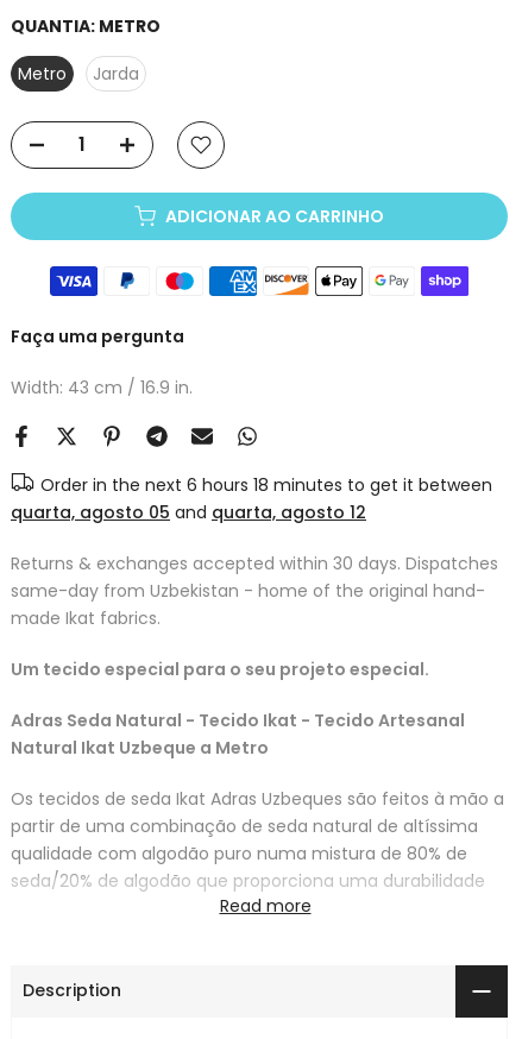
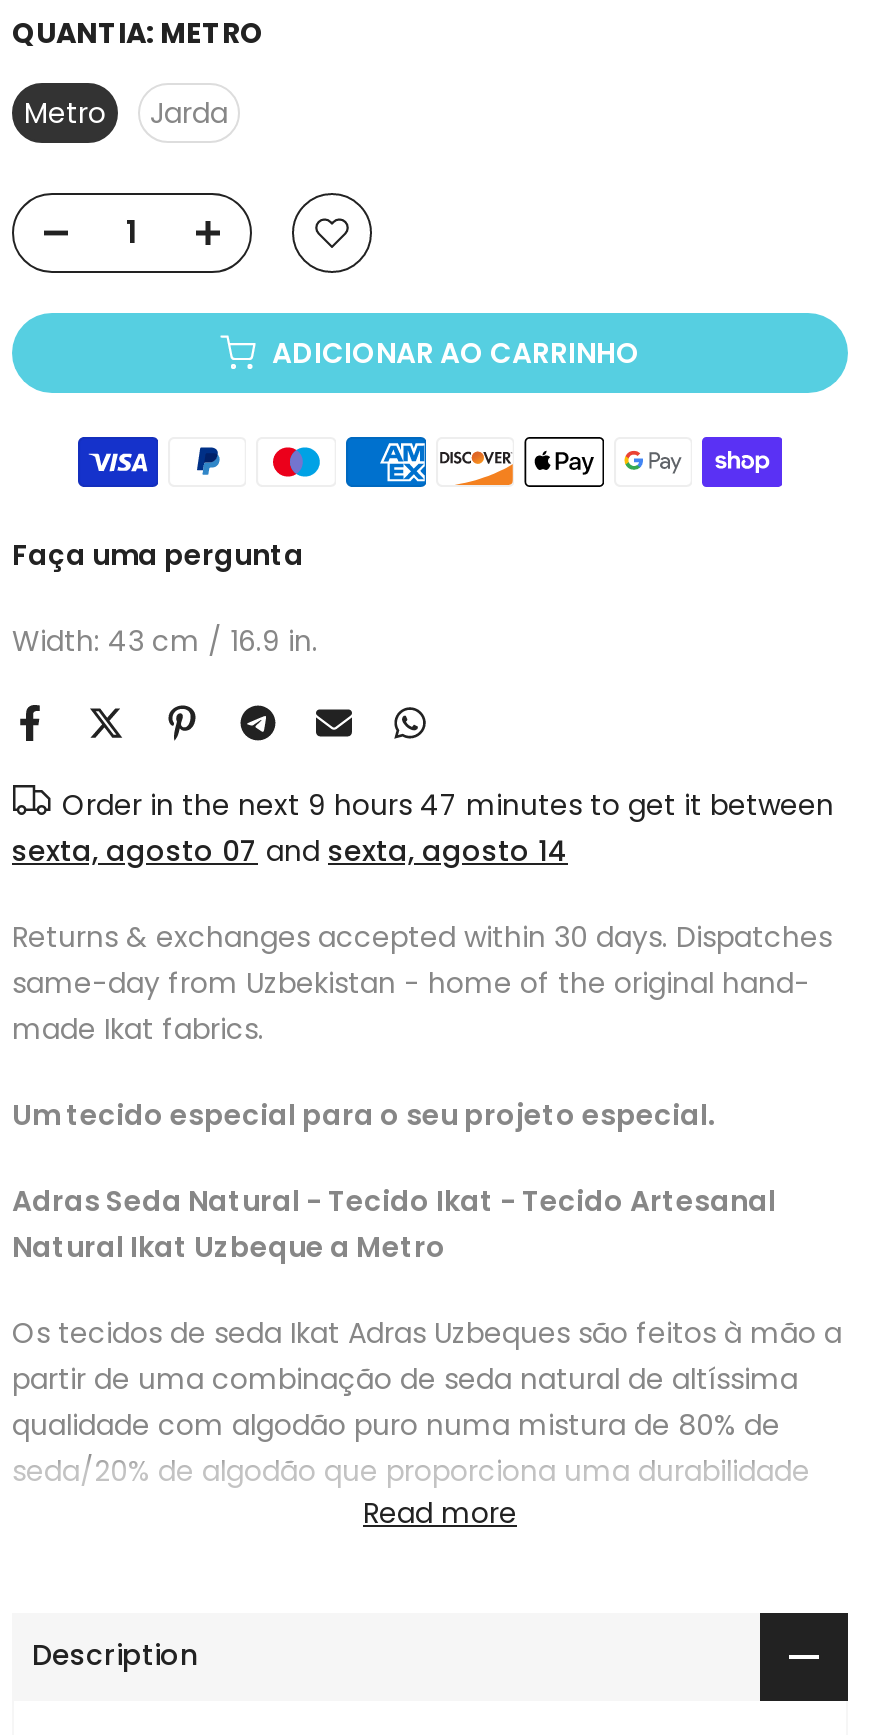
- Order in the next 6 hours 18 minutes to get it between
+ Order in the next 9 hours 47 minutes to get it between

- quarta, agosto 05 and quarta, agosto 12
+ sexta, agosto 07 and sexta, agosto 14
